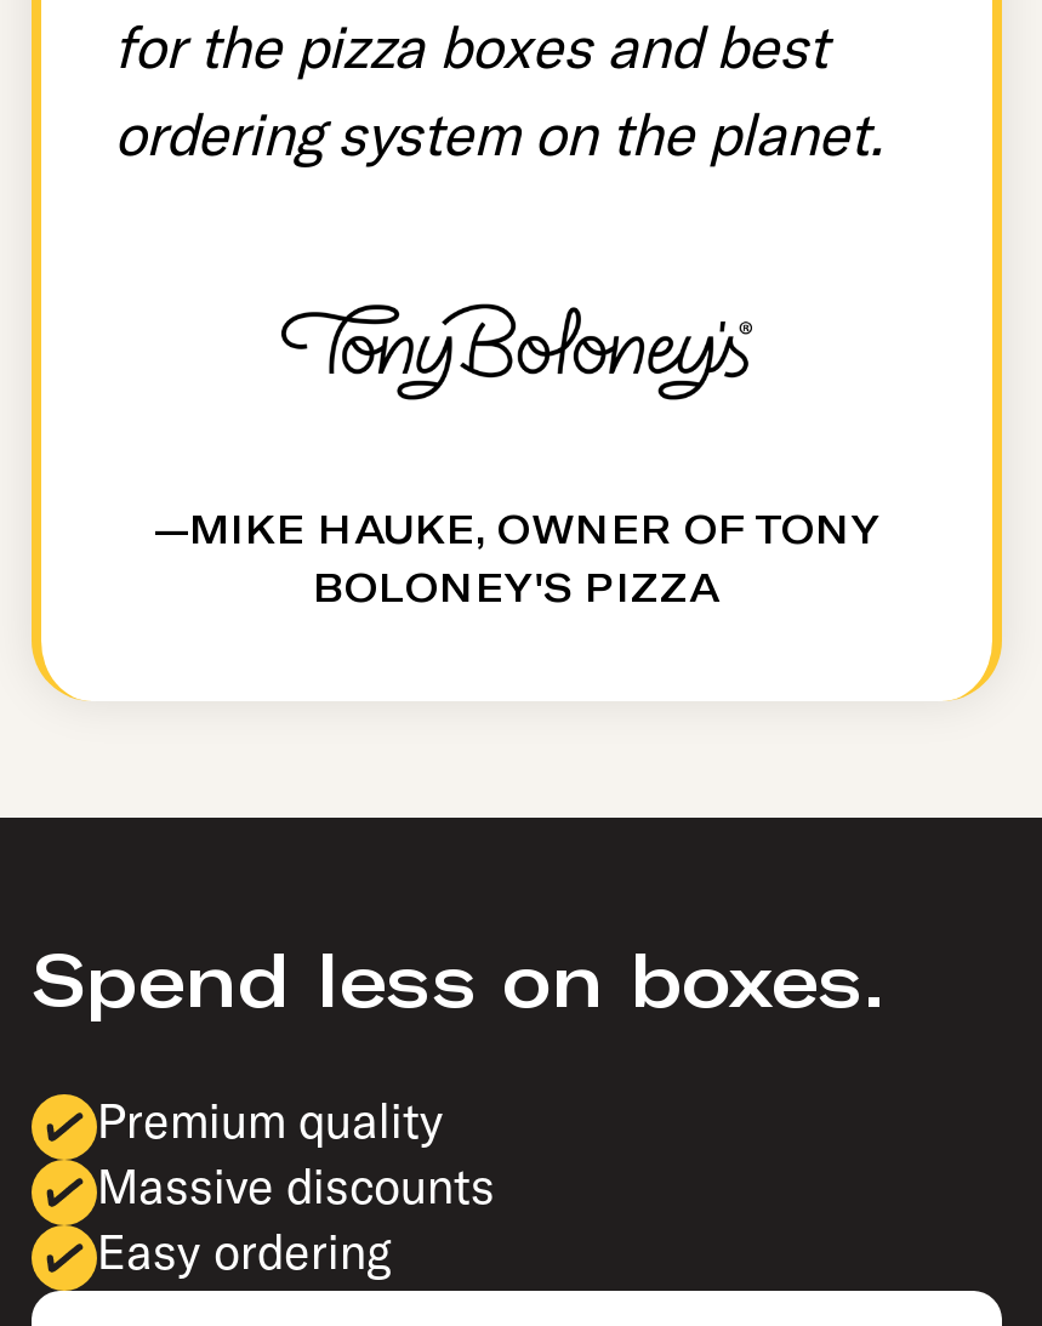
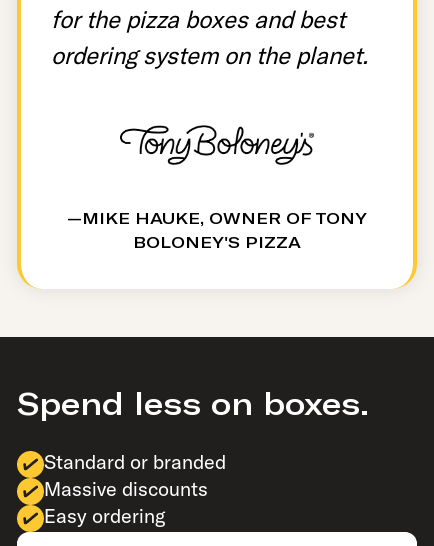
- Premium quality
+ Standard or branded
